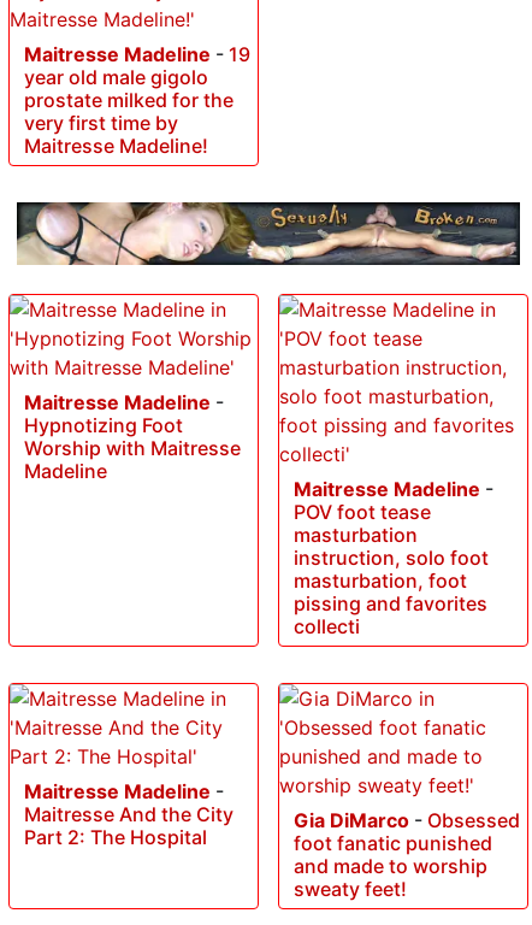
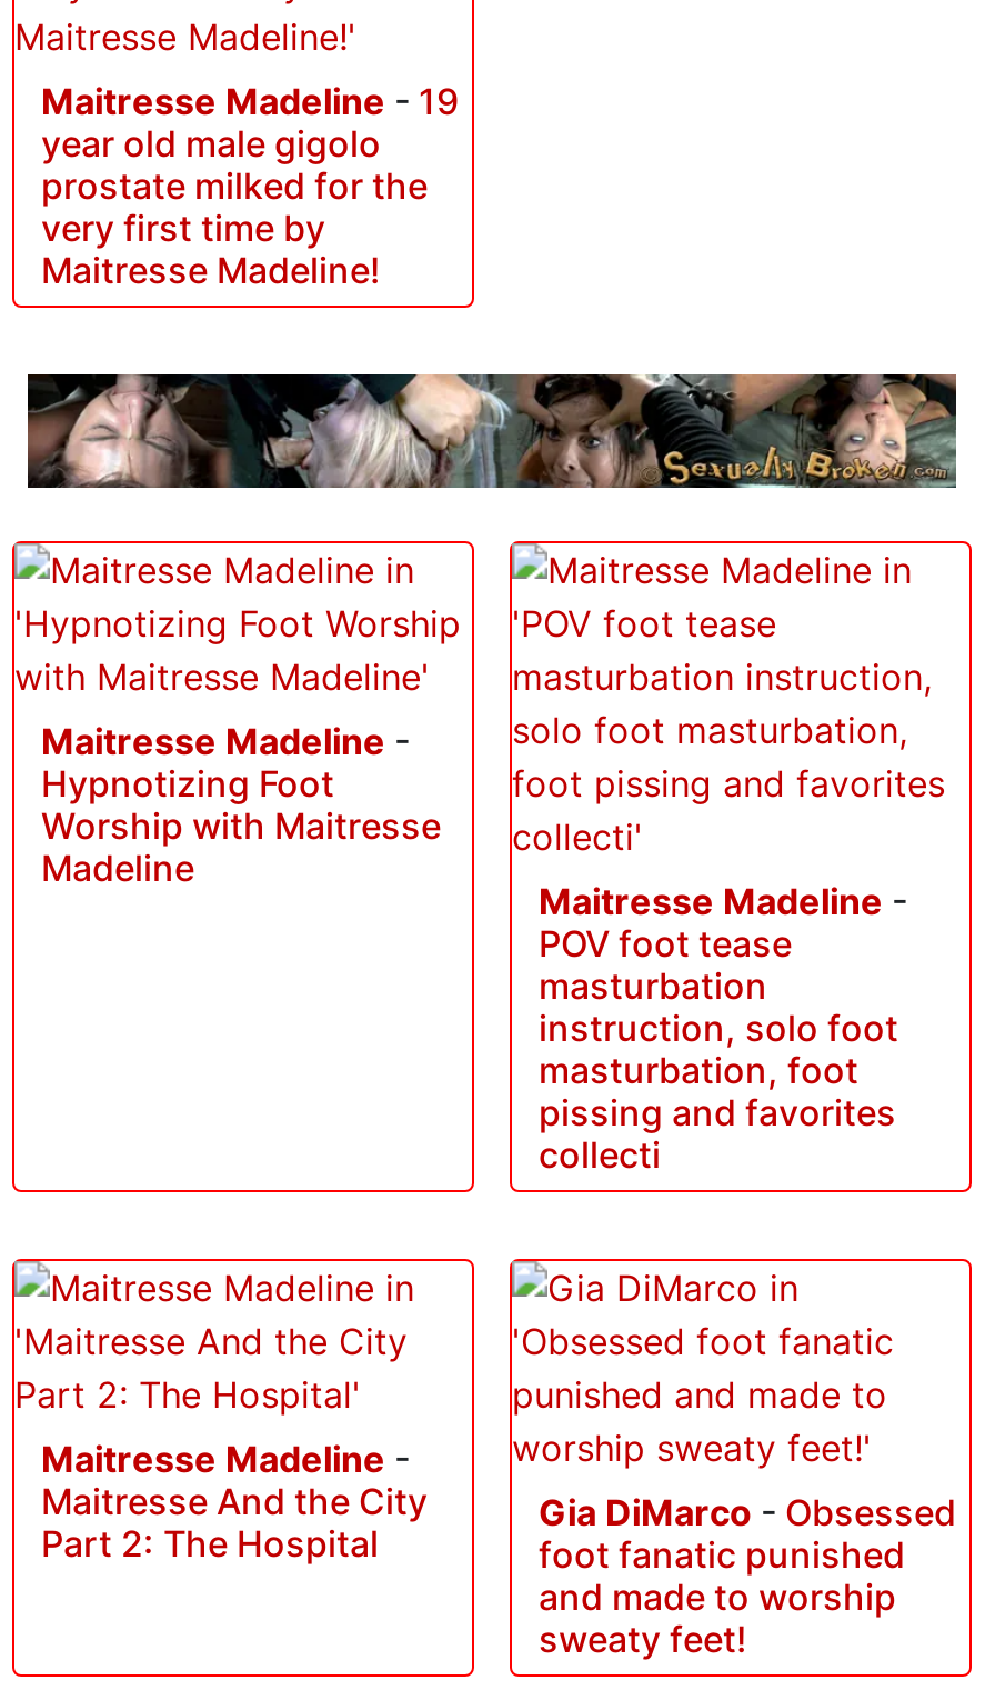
- [image]
+ [image]
